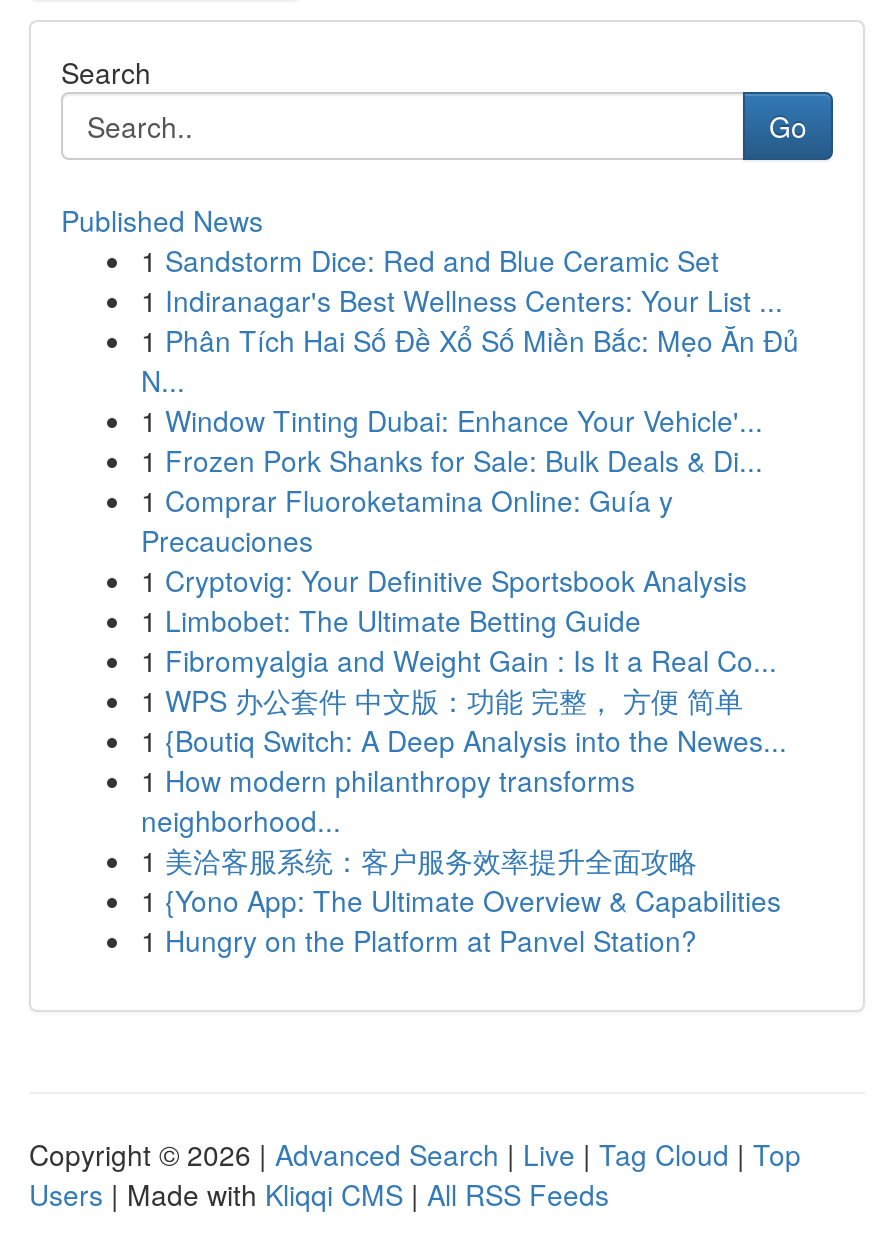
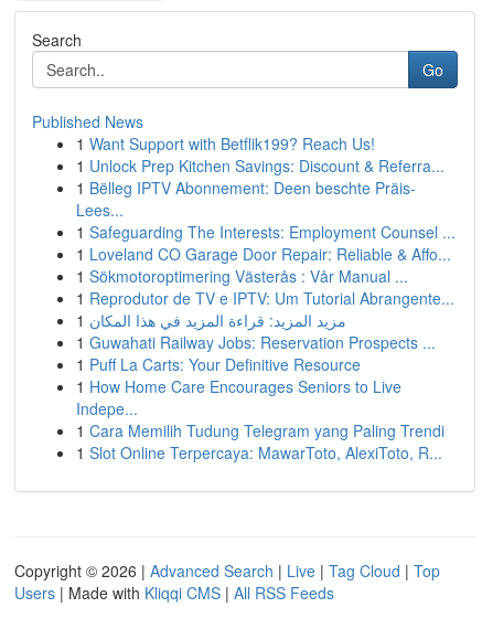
- 1 Sandstorm Dice: Red and Blue Ceramic Set
- 1 Indiranagar's Best Wellness Centers: Your List ...
- 1 Phân Tích Hai Số Đề Xổ Số Miền Bắc: Mẹo Ăn Đủ
- N...
- 1 Window Tinting Dubai: Enhance Your Vehicle'...
- 1 Frozen Pork Shanks for Sale: Bulk Deals & Di...
- 1 Comprar Fluoroketamina Online: Guía y
- Precauciones
- 1 Cryptovig: Your Definitive Sportsbook Analysis
- 1 Limbobet: The Ultimate Betting Guide
- 1 Fibromyalgia and Weight Gain : Is It a Real Co...
- 1 WPS 办公套件 中文版：功能 完整， 方便 简单
- 1 {Boutiq Switch: A Deep Analysis into the Newes...
- 1 How modern philanthropy transforms
- neighborhood...
- 1 美洽客服系统：客户服务效率提升全面攻略
- 1 {Yono App: The Ultimate Overview & Capabilities
- 1 Hungry on the Platform at Panvel Station?
+ 1 Want Support with Betflik199? Reach Us!
+ 1 Unlock Prep Kitchen Savings: Discount & Referra...
+ 1 Bëlleg IPTV Abonnement: Deen beschte Präis-
+ Lees...
+ 1 Safeguarding The Interests: Employment Counsel ...
+ 1 Loveland CO Garage Door Repair: Reliable & Affo...
+ 1 Sökmotoroptimering Västerås : Vår Manual ...
+ 1 Reprodutor de TV e IPTV: Um Tutorial Abrangente...
+ 1 مزيد المزيد: قراءة المزيد في هذا المكان
+ 1 Guwahati Railway Jobs: Reservation Prospects ...
+ 1 Puff La Carts: Your Definitive Resource
+ 1 How Home Care Encourages Seniors to Live
+ Indepe...
+ 1 Cara Memilih Tudung Telegram yang Paling Trendi
+ 1 Slot Online Terpercaya: MawarToto, AlexiToto, R...
